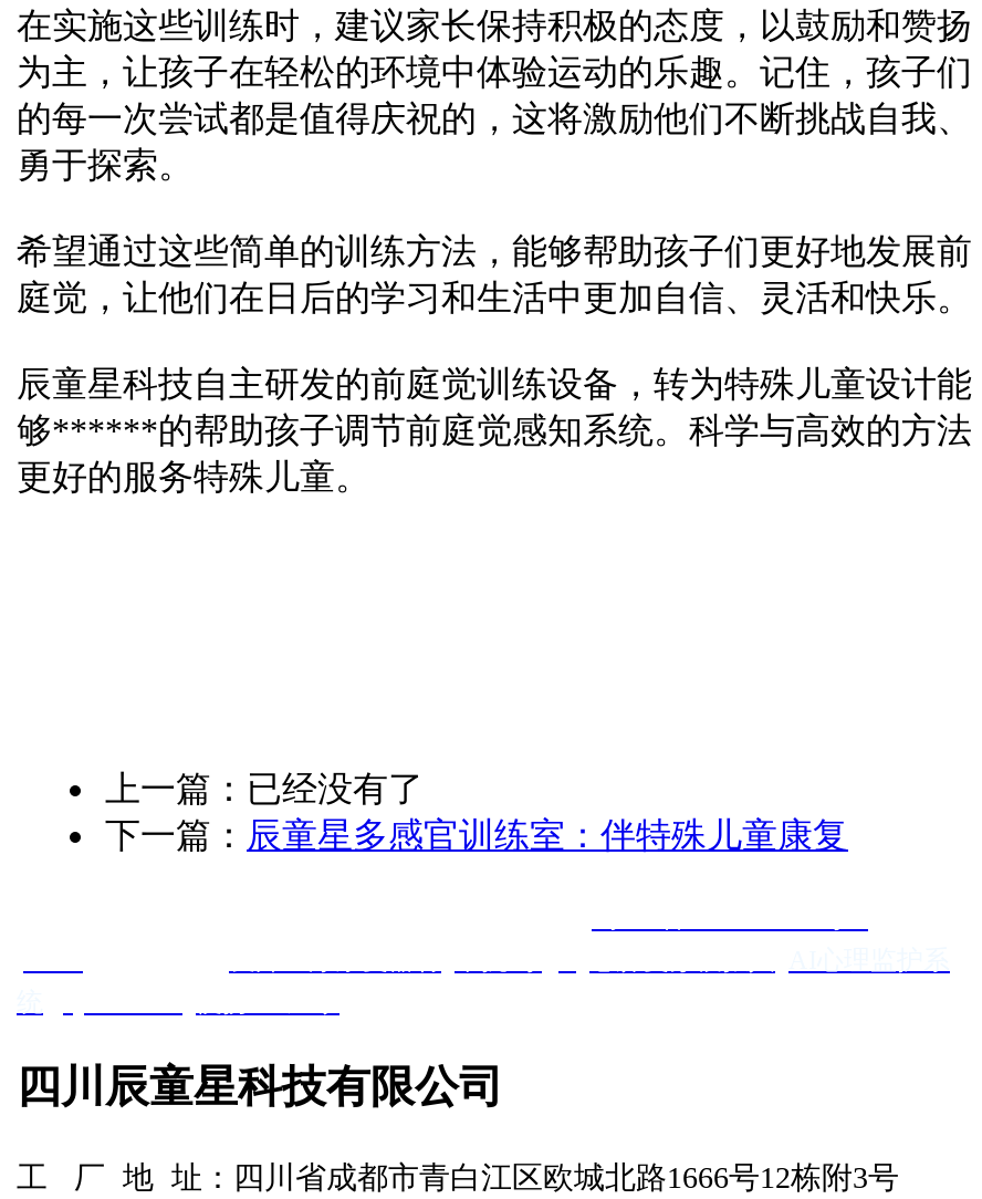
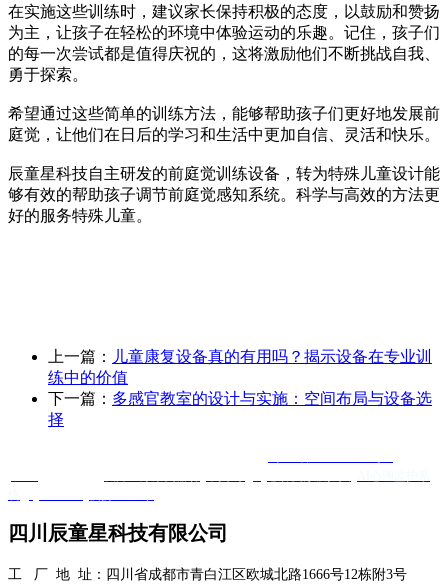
- 够******的帮助孩子调节前庭觉感知系统。科学与高效的方法
- 更好的服务特殊儿童。
+ 够有效的帮助孩子调节前庭觉感知系统。科学与高效的方法更
+ 好的服务特殊儿童。

- 上一篇：已经没有了
- 下一篇：辰童星多感官训练室：伴特殊儿童康复
+ 上一篇：儿童康复设备真的有用吗？揭示设备在专业训
+ 练中的价值
+ 下一篇：多感官教室的设计与实施：空间布局与设备选
+ 择
